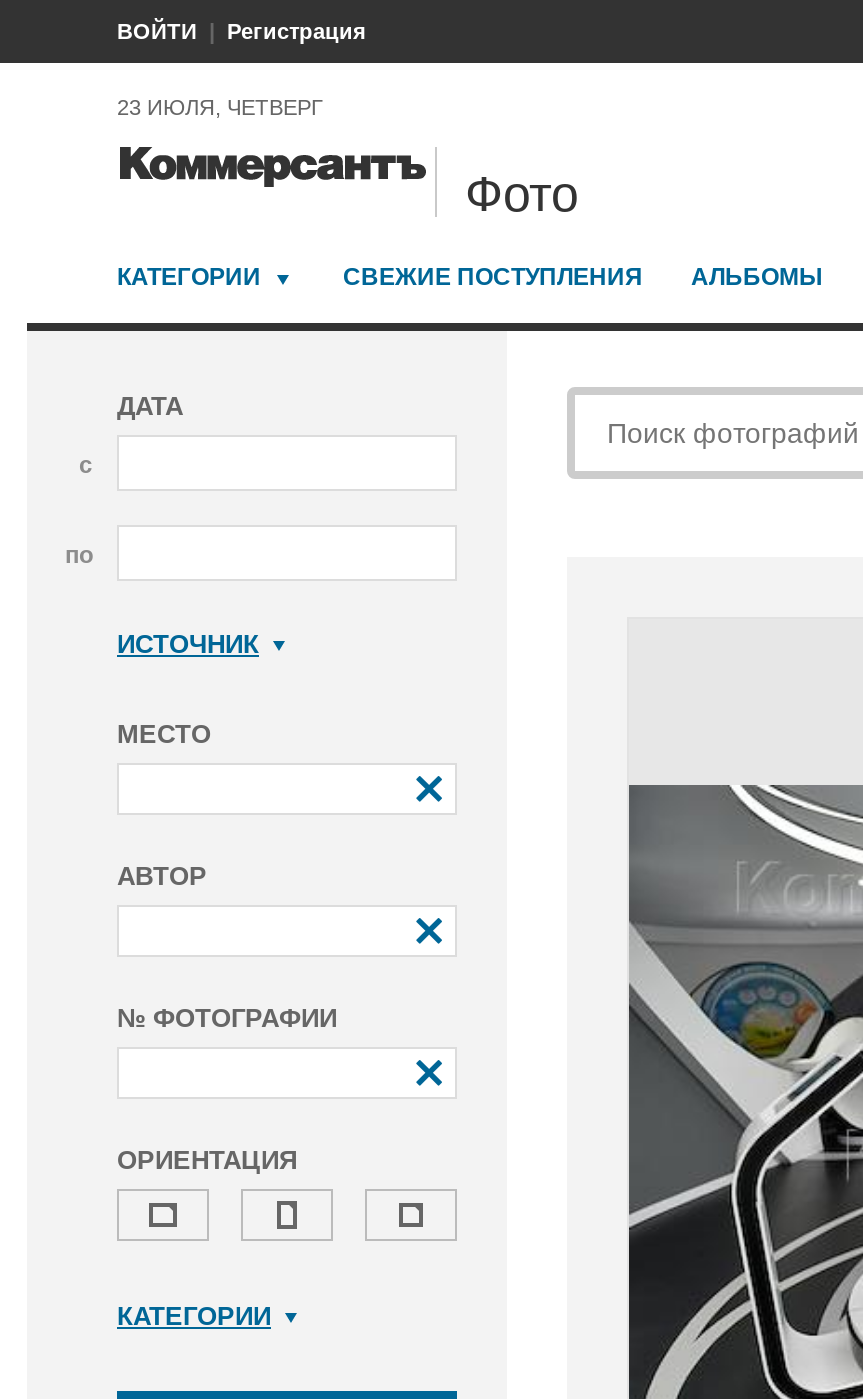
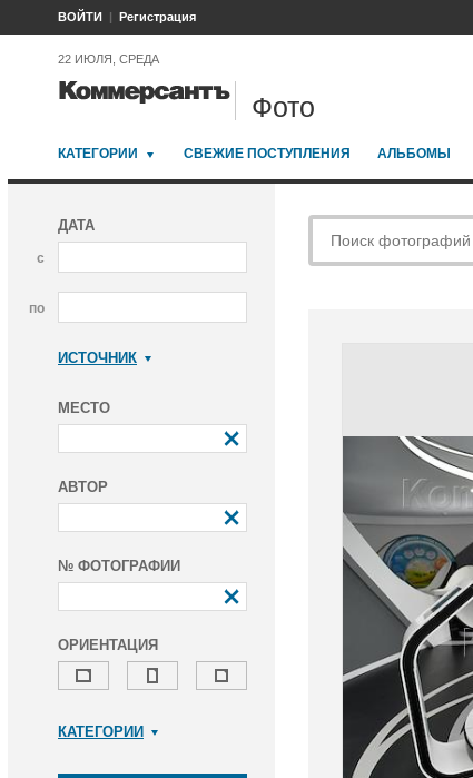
- 23 ИЮЛЯ, ЧЕТВЕРГ
+ 22 ИЮЛЯ, СРЕДА
